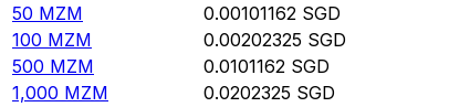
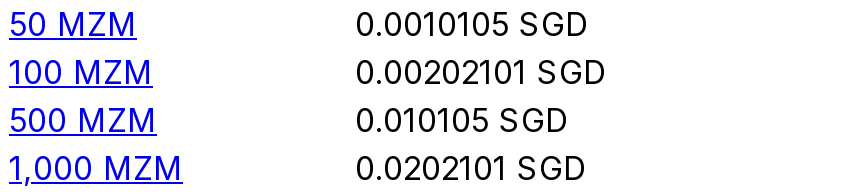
- 0.00101162 SGD
+ 0.0010105 SGD

- 0.00202325 SGD
+ 0.00202101 SGD

- 0.0101162 SGD
+ 0.010105 SGD

- 0.0202325 SGD
+ 0.0202101 SGD
